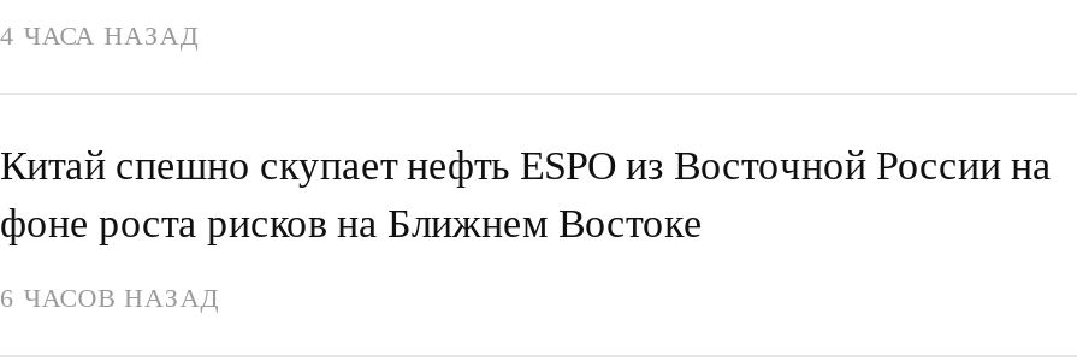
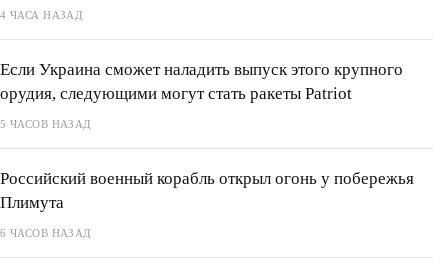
- Китай спешно скупает нефть ESPO из Восточной России на
- фоне роста рисков на Ближнем Востоке
+ Если Украина сможет наладить выпуск этого крупного
+ орудия, следующими могут стать ракеты Patriot
+ 5 ЧАСОВ НАЗАД
+ Российский военный корабль открыл огонь у побережья
+ Плимута
